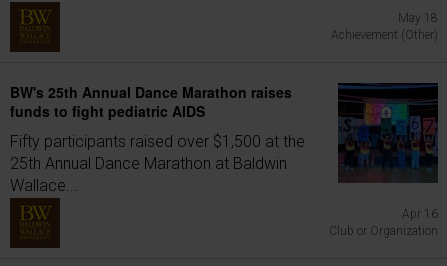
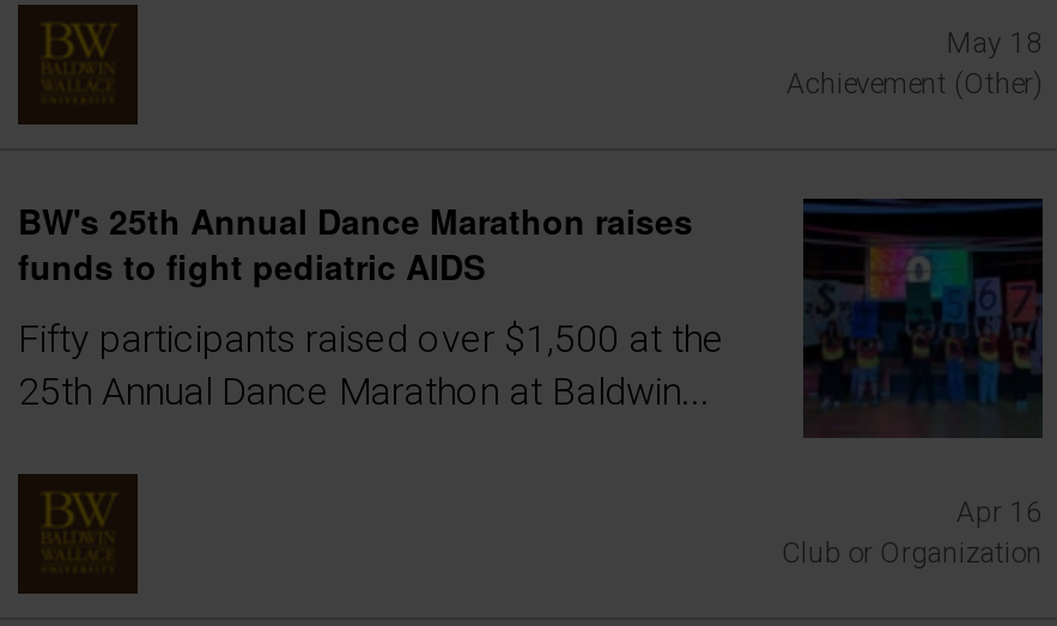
- 25th Annual Dance Marathon at Baldwin
- Wallace...
+ 25th Annual Dance Marathon at Baldwin...
